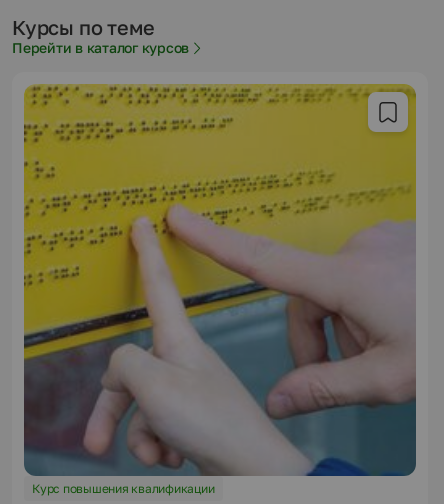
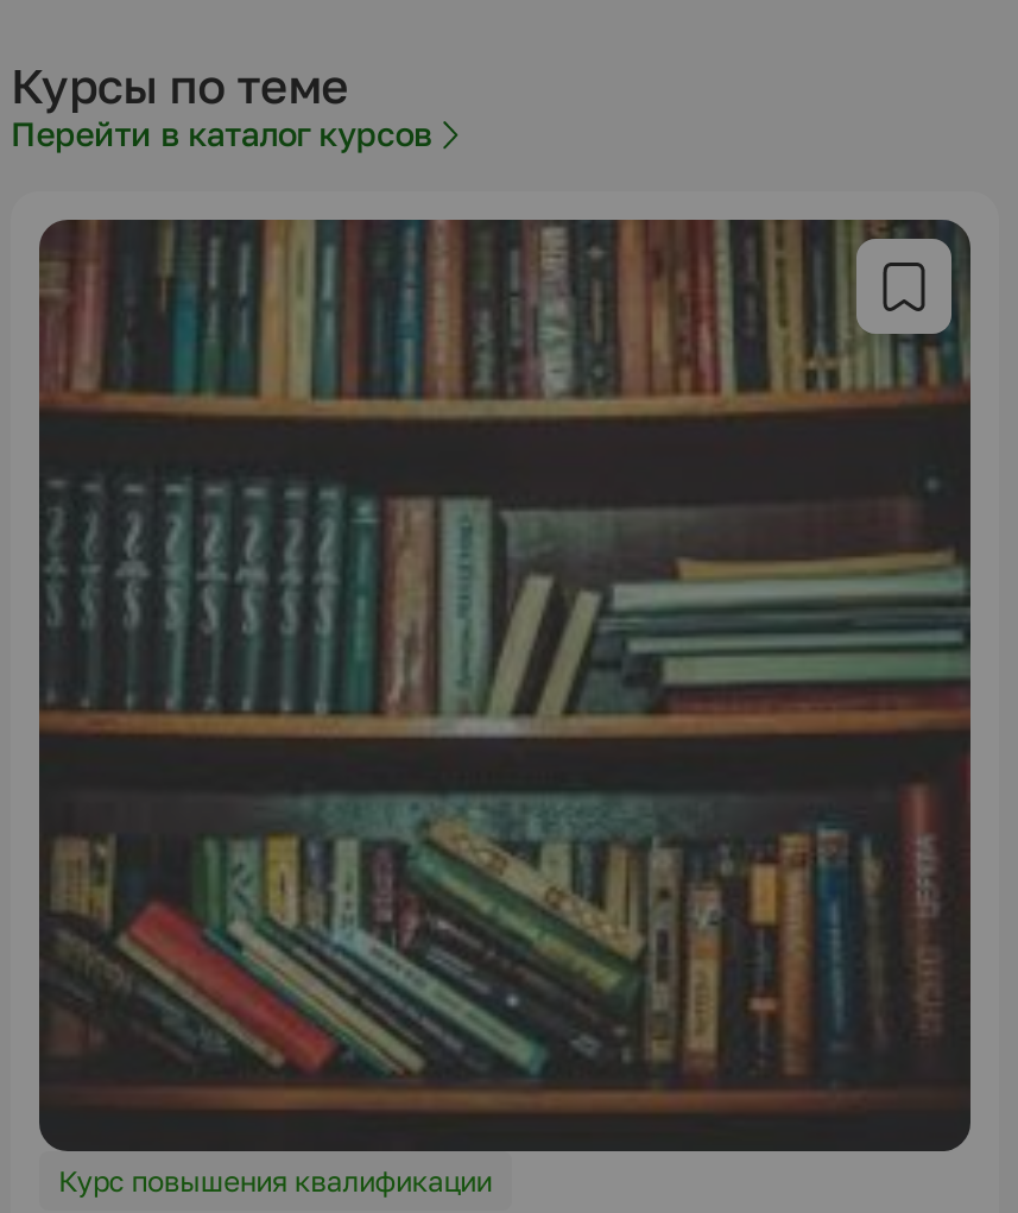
- [image]
+ [image]
